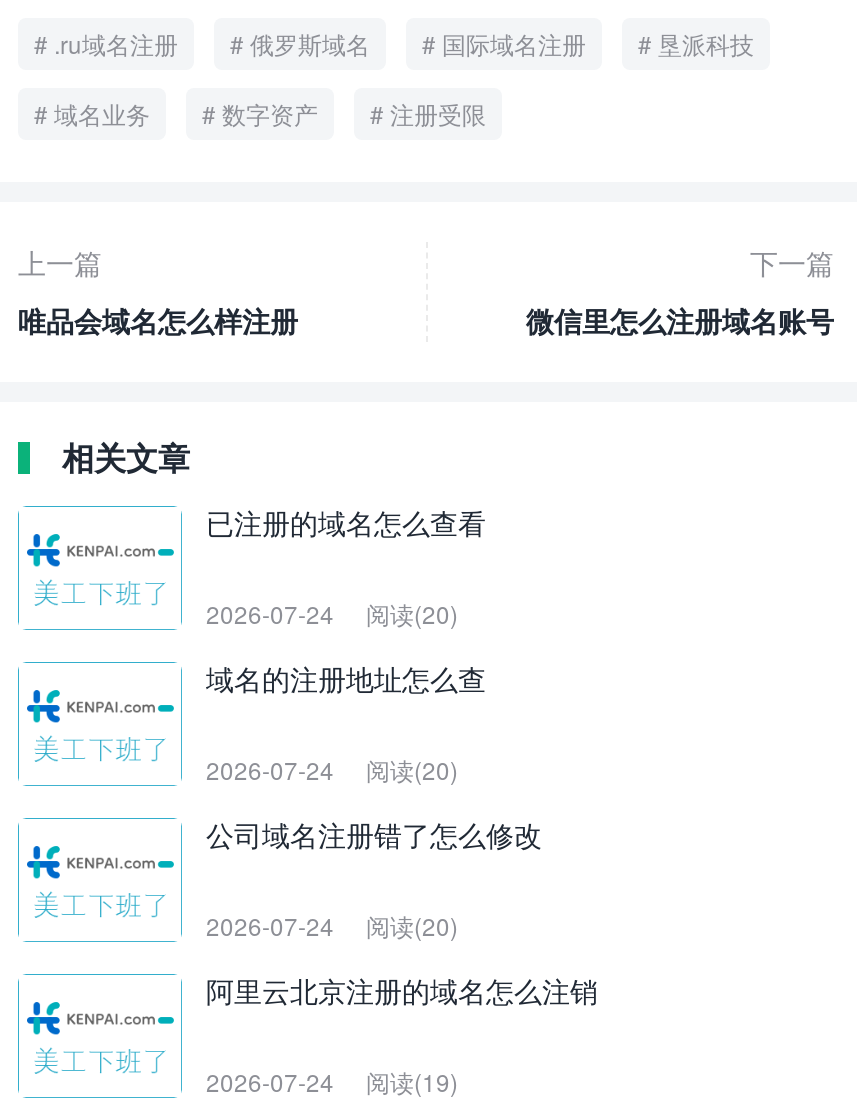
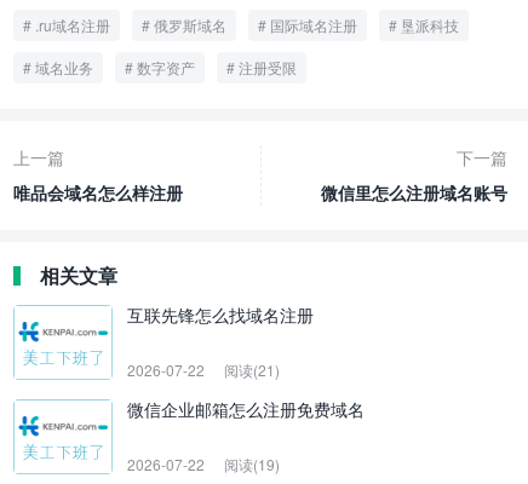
- 已注册的域名怎么查看
- 2026-07-24
- 阅读(20)
- 域名的注册地址怎么查
- 2026-07-24
- 阅读(20)
- 公司域名注册错了怎么修改
- 2026-07-24
- 阅读(20)
- 阿里云北京注册的域名怎么注销
- 2026-07-24
+ 互联先锋怎么找域名注册
+ 2026-07-22
+ 阅读(21)
+ 微信企业邮箱怎么注册免费域名
+ 2026-07-22
